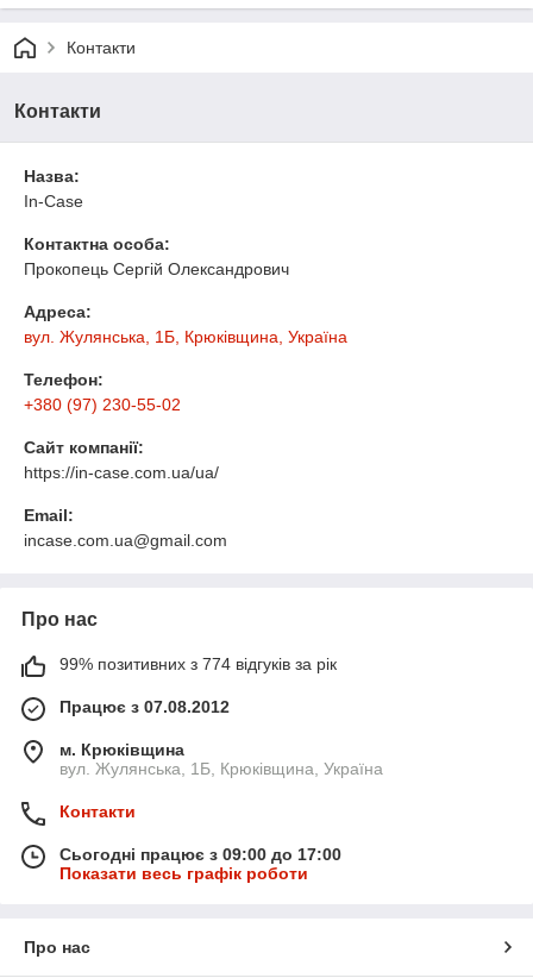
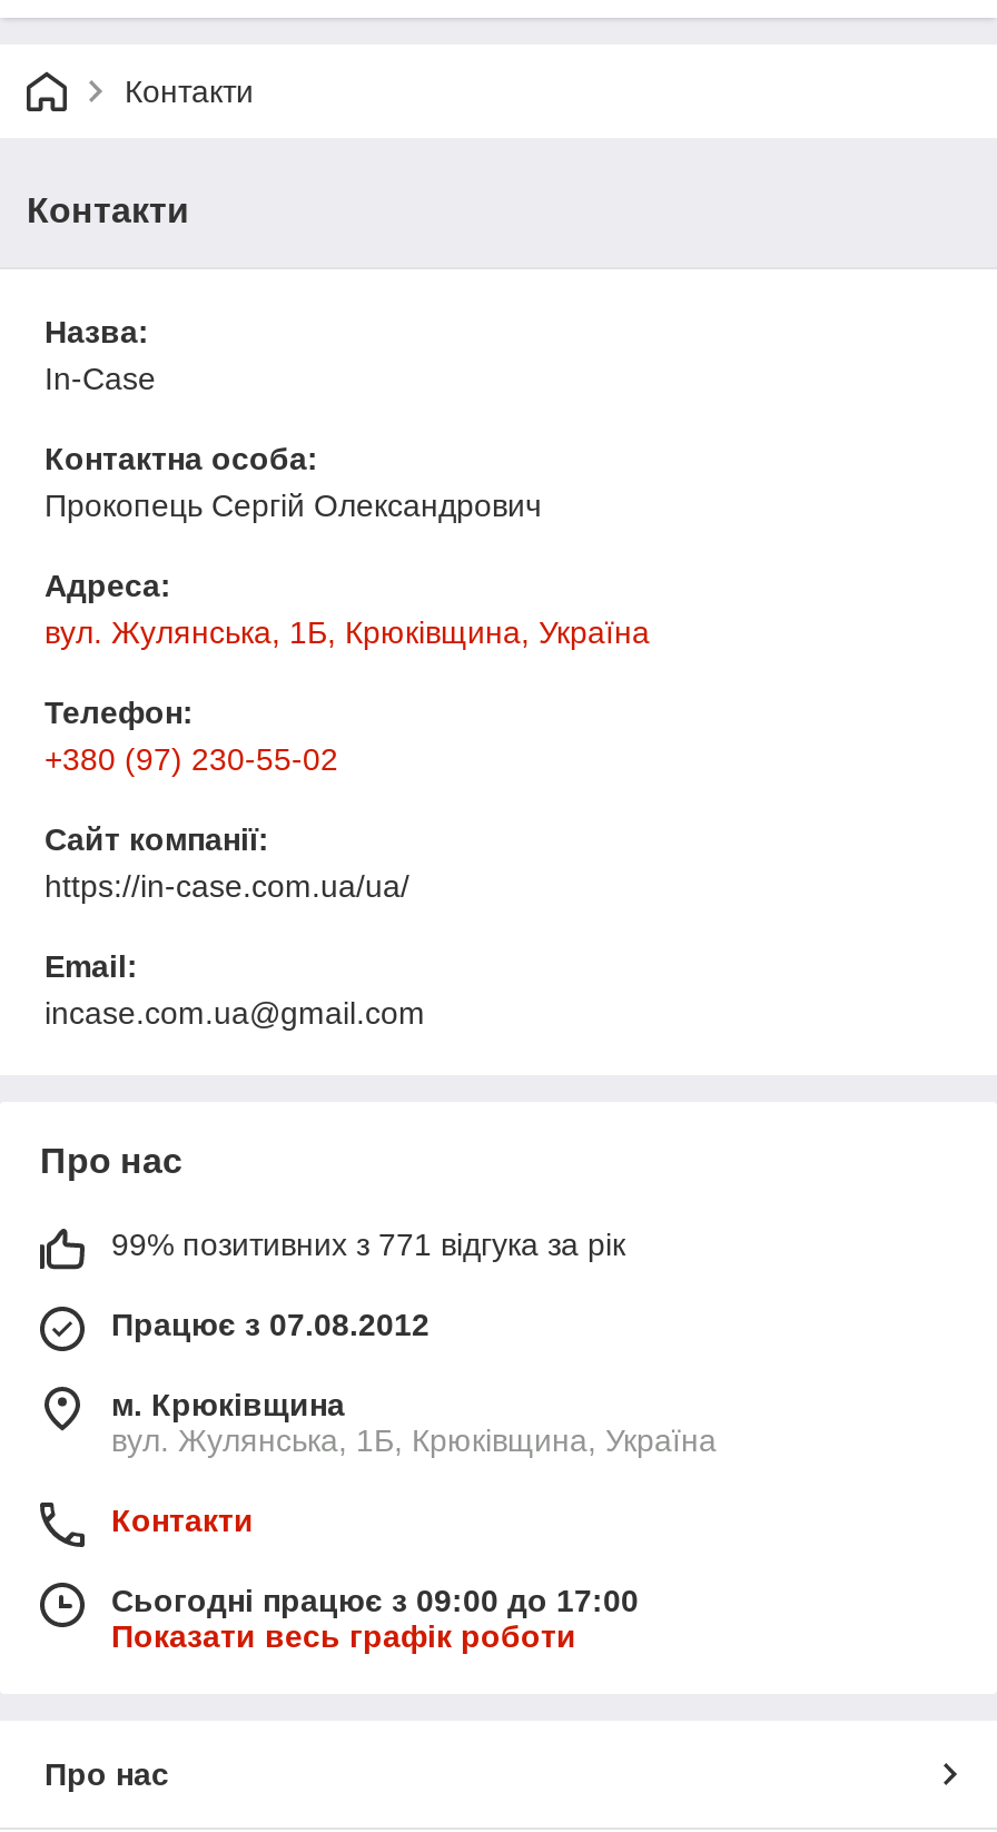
- 99% позитивних з 774 відгуків за рік
+ 99% позитивних з 771 відгука за рік
